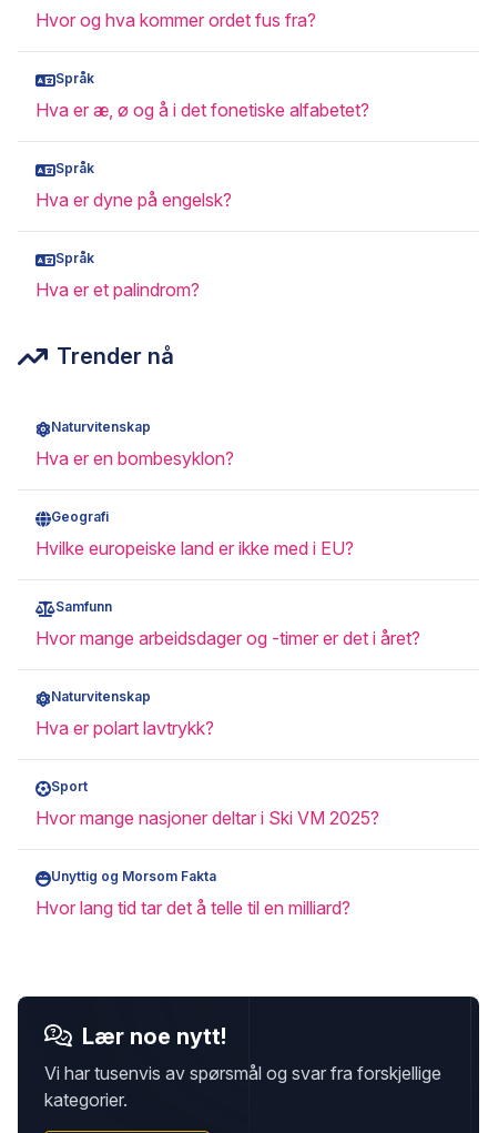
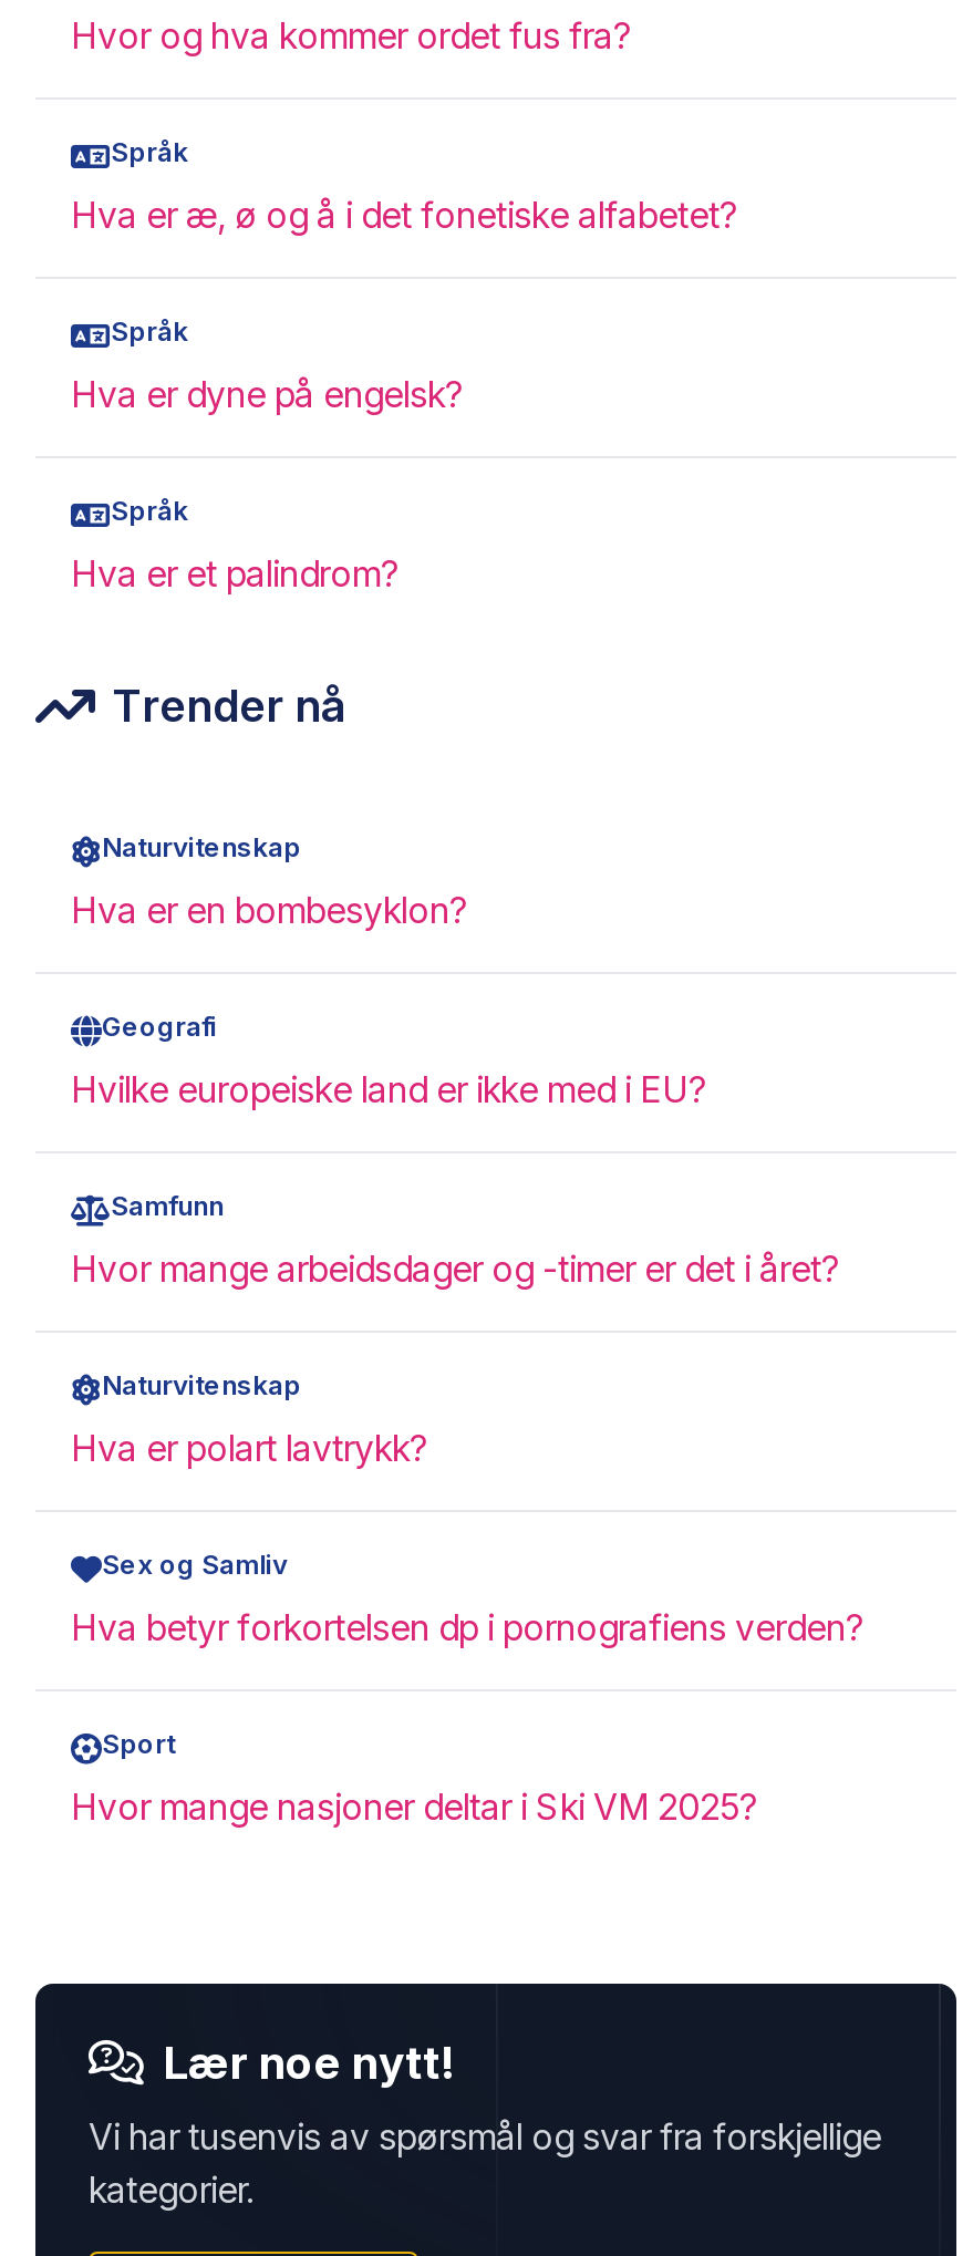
+ Sex og Samliv
+ Hva betyr forkortelsen dp i pornografiens verden?

moved down: Sport | Hvor mange nasjoner deltar i Ski VM 2025?

- Unyttig og Morsom Fakta
- Hvor lang tid tar det å telle til en milliard?
